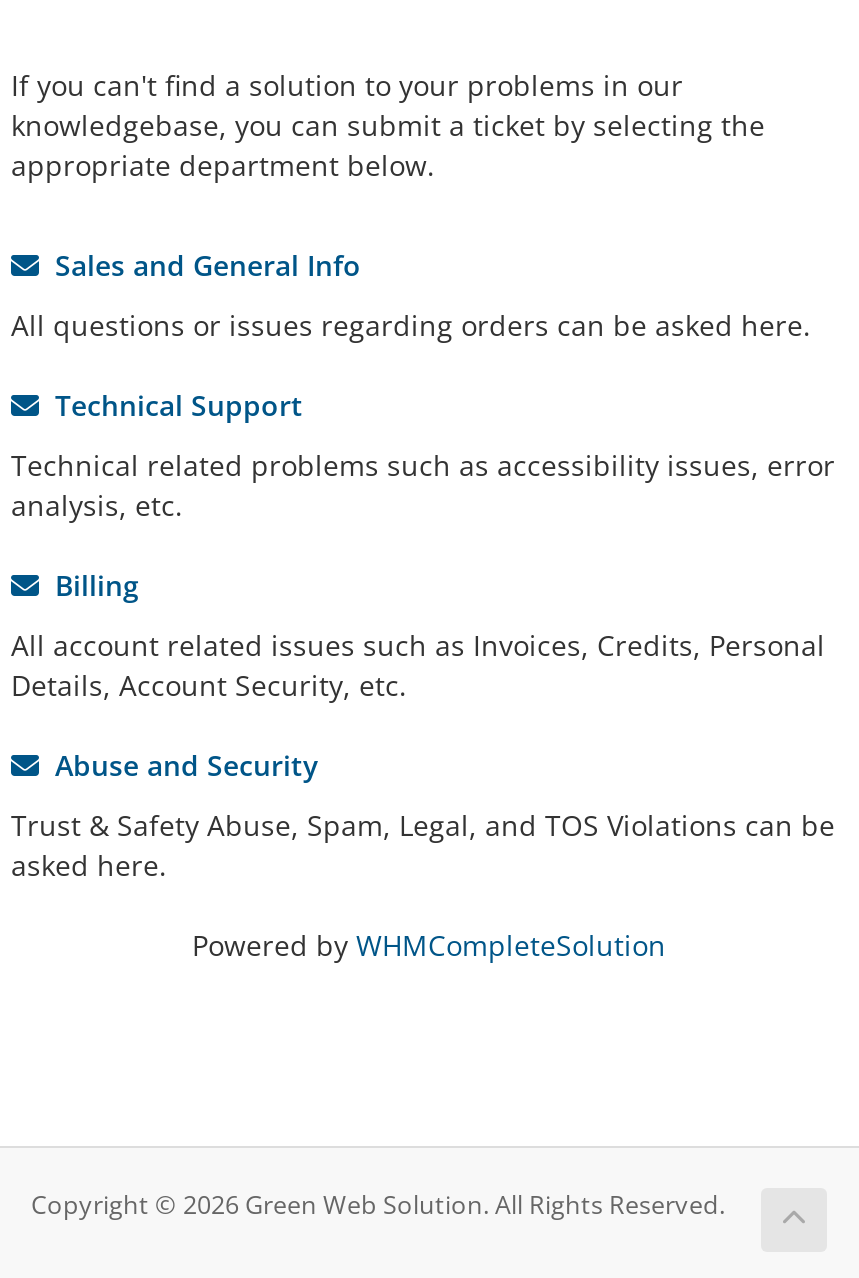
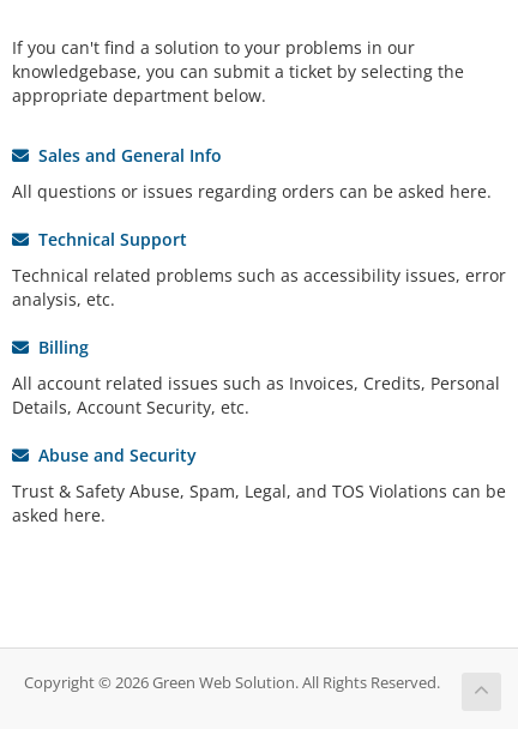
- Powered by WHMCompleteSolution
